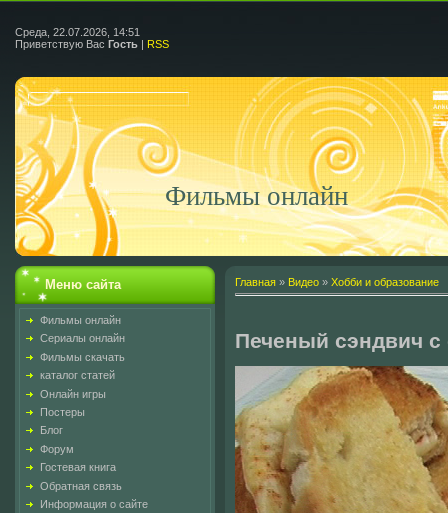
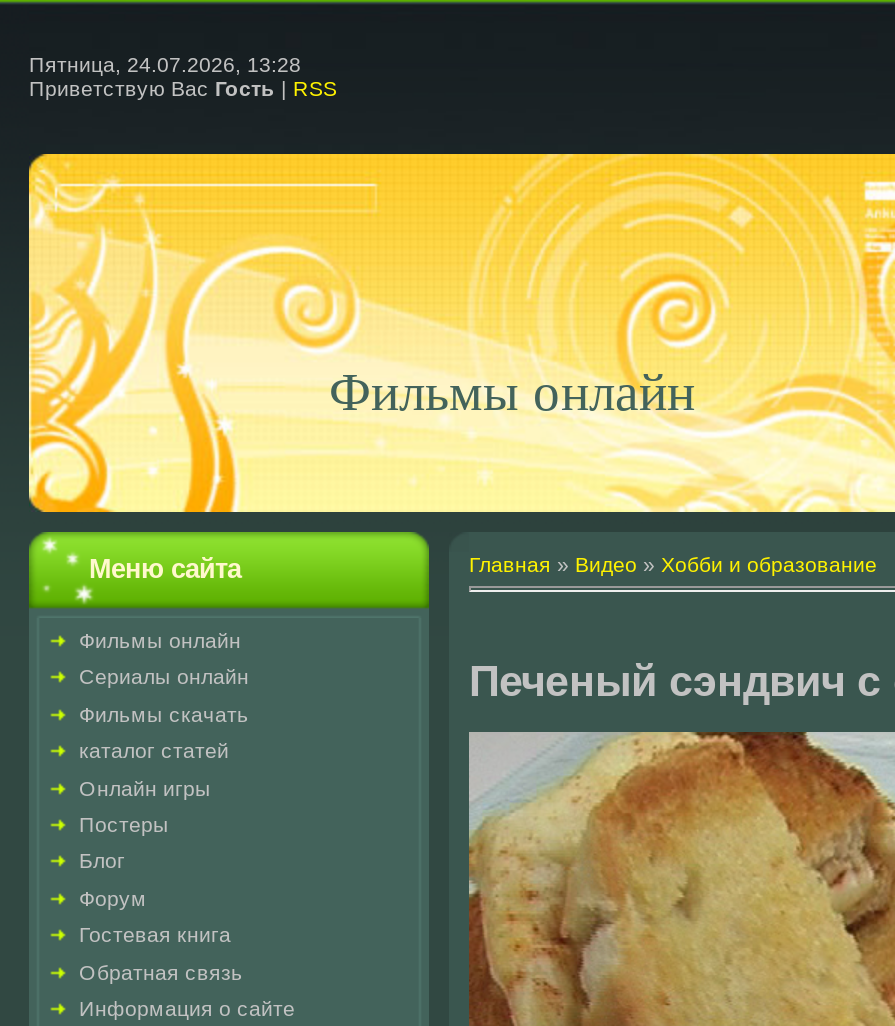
- Среда, 22.07.2026, 14:51
+ Пятница, 24.07.2026, 13:28
